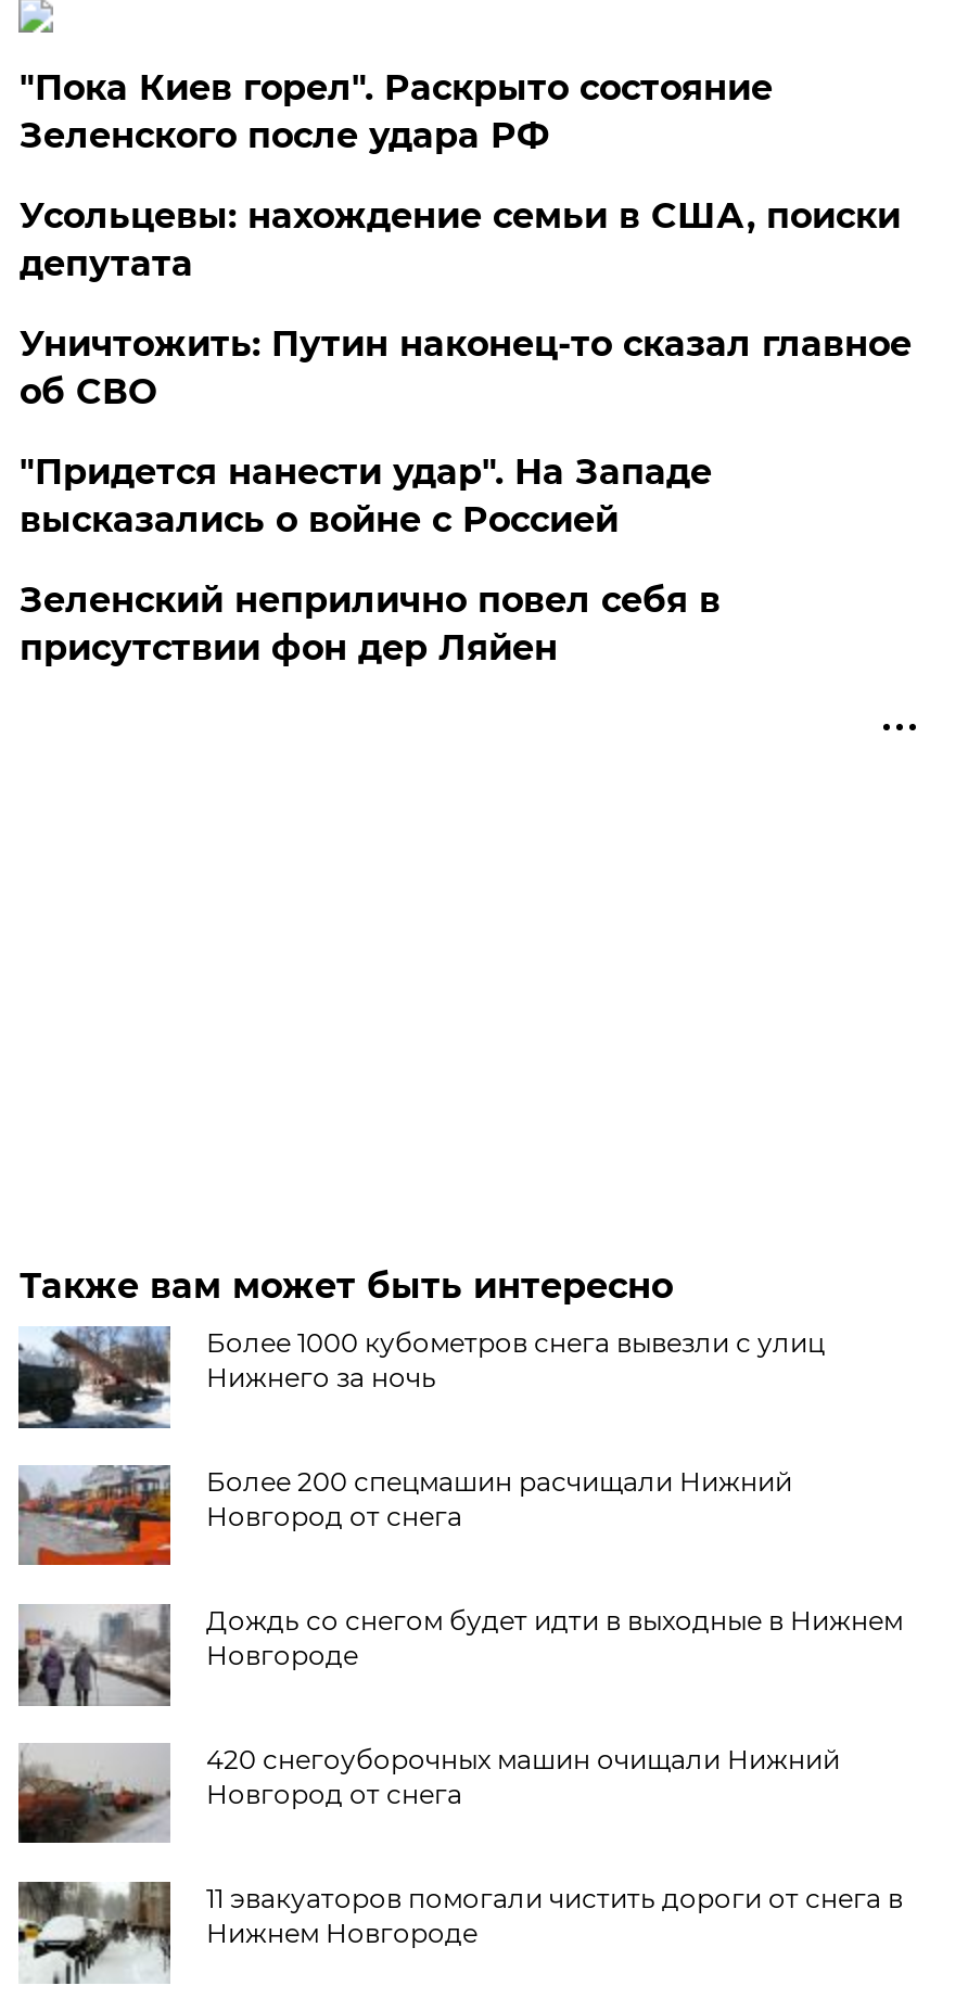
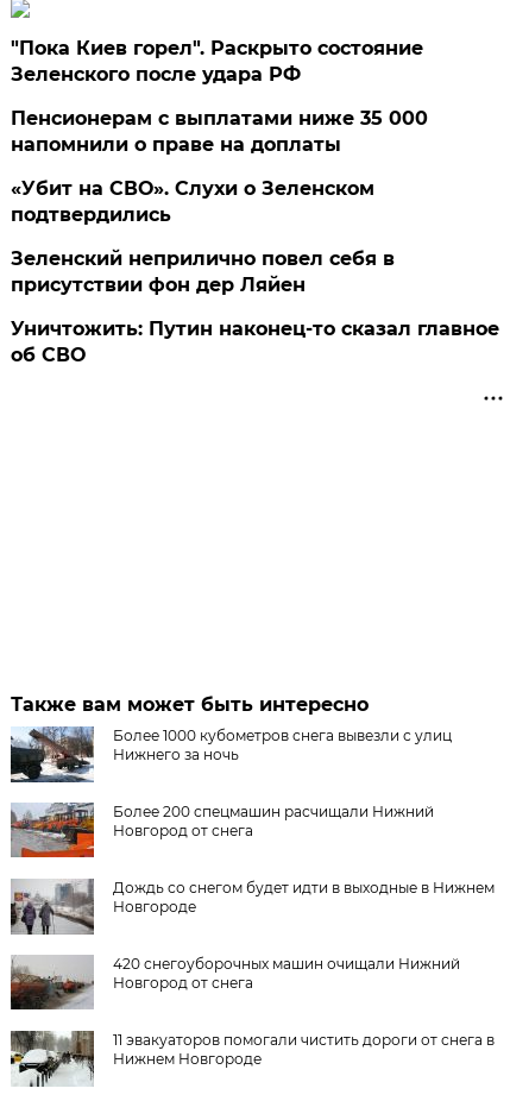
- Усольцевы: нахождение семьи в США, поиски
- депутата
- "Придется нанести удар". На Западе
- высказались о войне с Россией
+ Пенсионерам с выплатами ниже 35 000
+ напомнили о праве на доплаты
+ «Убит на СВО». Слухи о Зеленском
+ подтвердились

moved down: Уничтожить: Путин наконец-то сказал главное | об СВО

moved up: Зеленский неприлично повел cебя в | присутствии фон дер Ляйен
